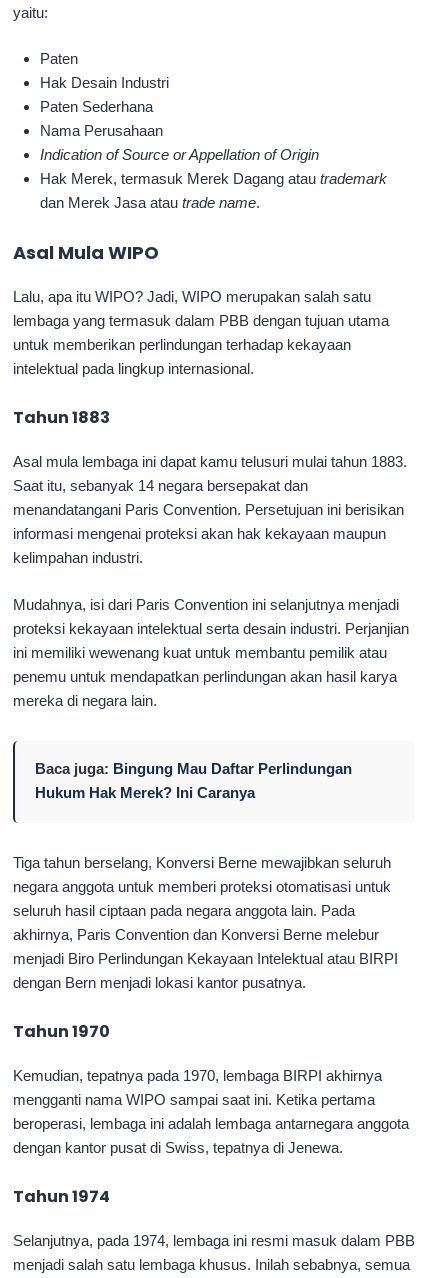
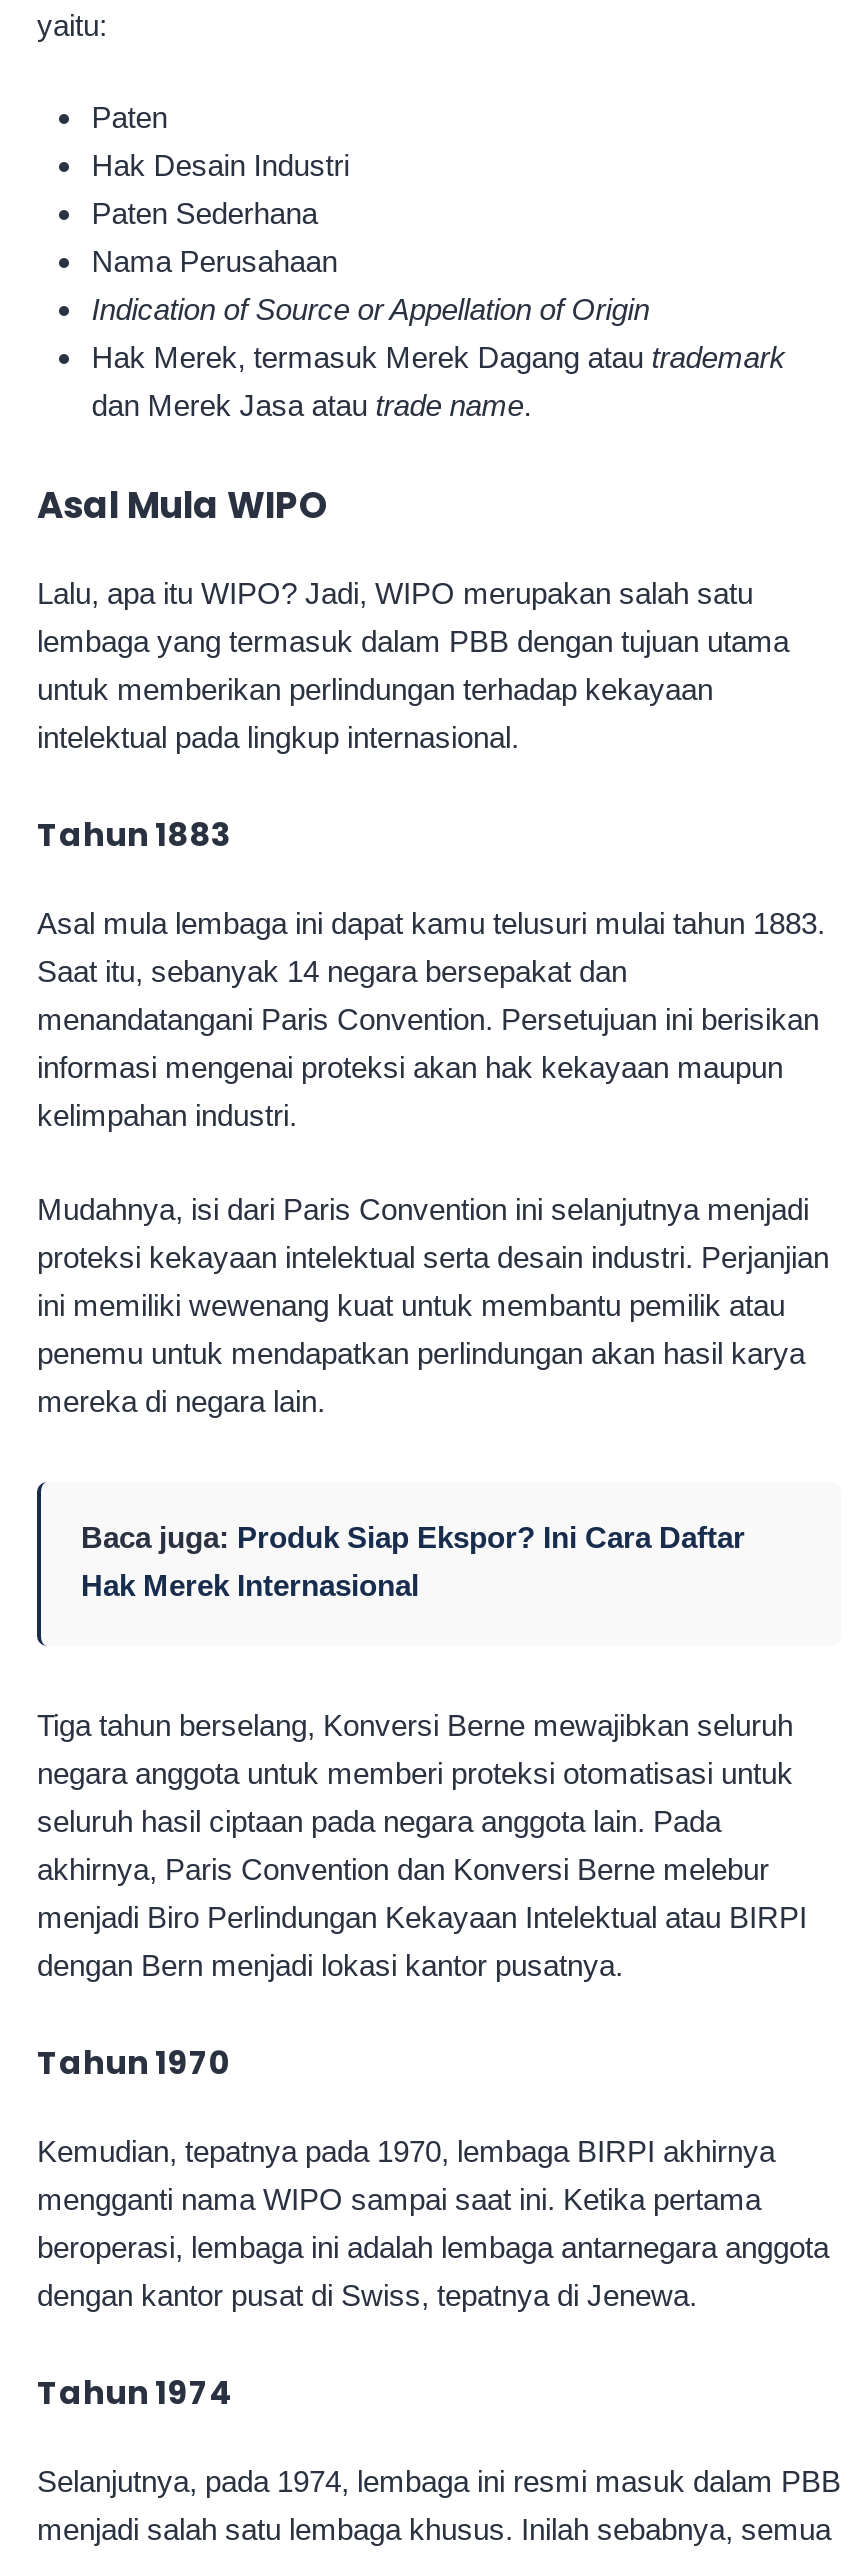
- Baca juga: Bingung Mau Daftar Perlindungan
- Hukum Hak Merek? Ini Caranya
+ Baca juga: Produk Siap Ekspor? Ini Cara Daftar
+ Hak Merek Internasional
